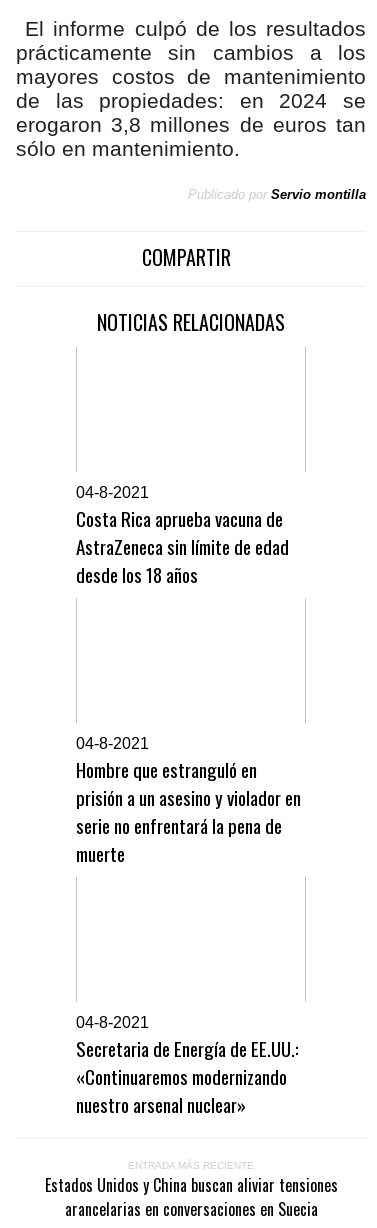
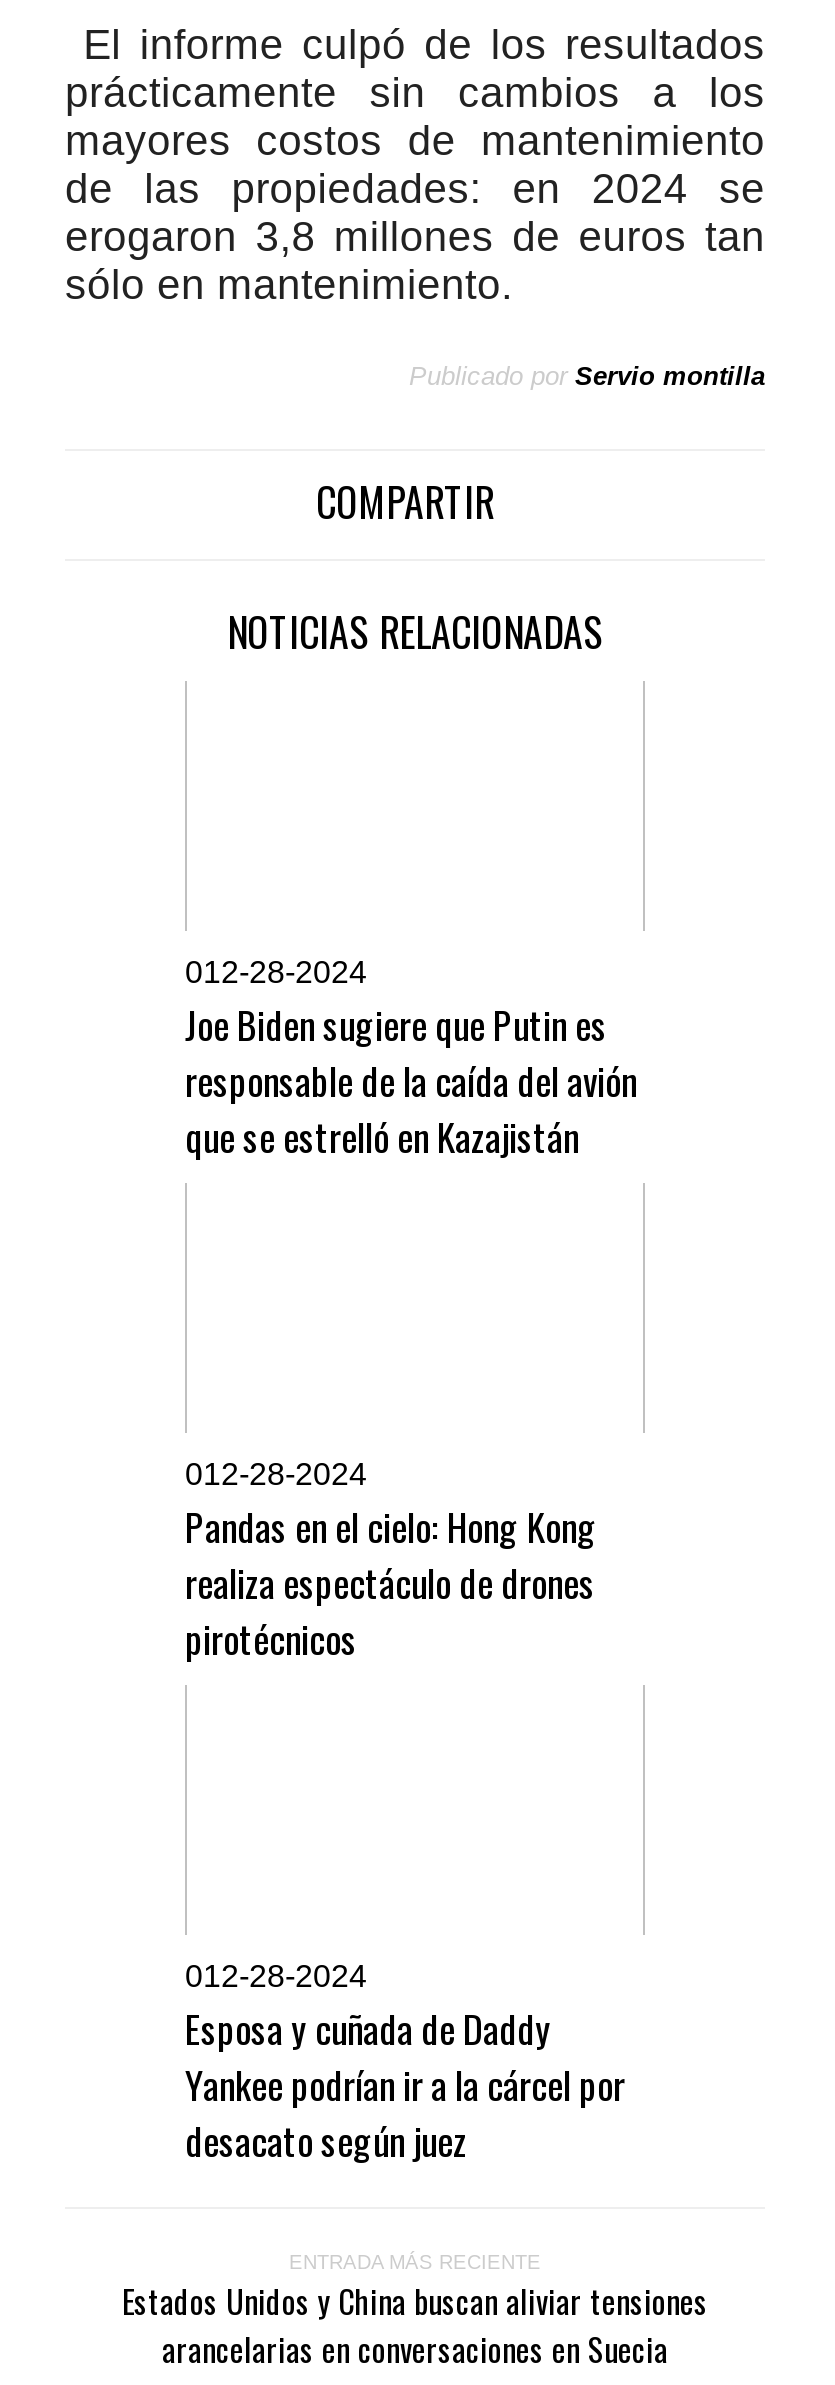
- 04-8-2021
- Costa Rica aprueba vacuna de
- AstraZeneca sin límite de edad
- desde los 18 años
+ 012-28-2024
+ Joe Biden sugiere que Putin es
+ responsable de la caída del avión
+ que se estrelló en Kazajistán

- 04-8-2021
- Hombre que estranguló en
- prisión a un asesino y violador en
- serie no enfrentará la pena de
- muerte
+ 012-28-2024
+ Pandas en el cielo: Hong Kong
+ realiza espectáculo de drones
+ pirotécnicos

- 04-8-2021
- Secretaria de Energía de EE.UU.:
- «Continuaremos modernizando
- nuestro arsenal nuclear»
+ 012-28-2024
+ Esposa y cuñada de Daddy
+ Yankee podrían ir a la cárcel por
+ desacato según juez
